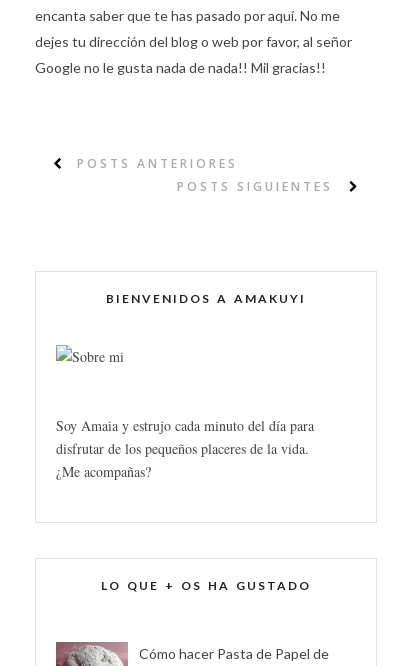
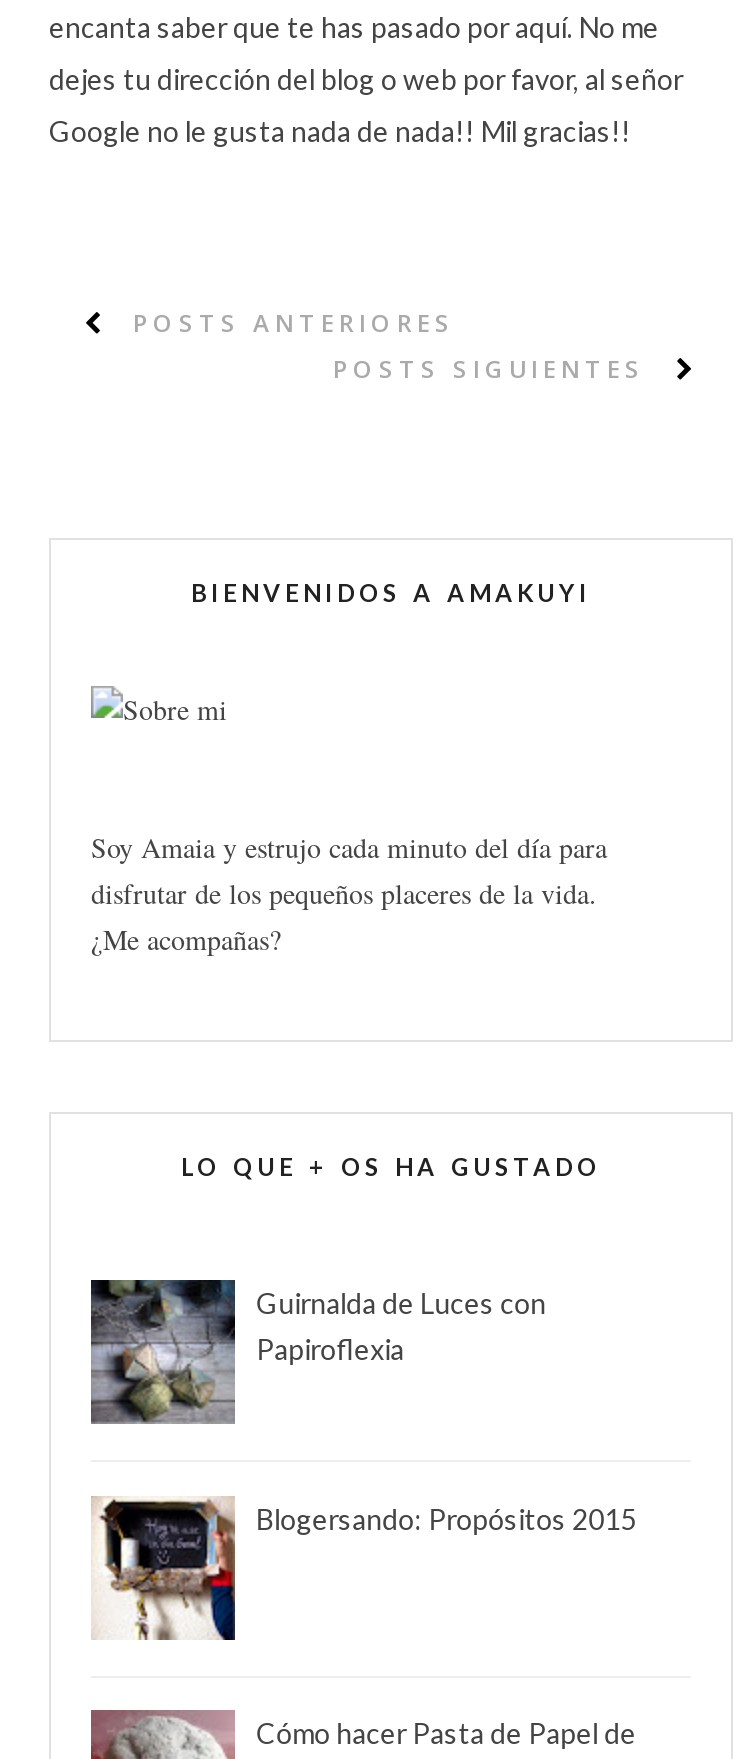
+ [image]
+ Guirnalda de Luces con
+ Papiroflexia

+ [image]
+ Blogersando: Propósitos 2015
